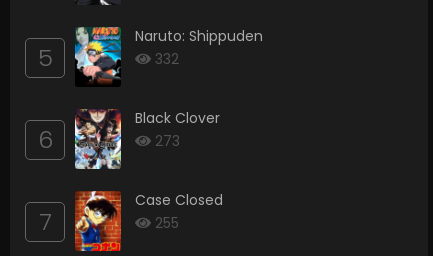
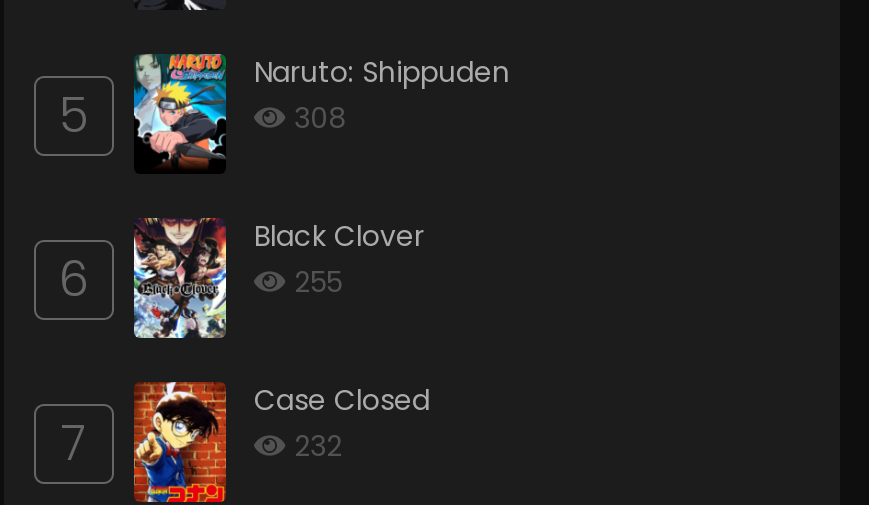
- 332
+ 308

- 273
+ 255

- 255
+ 232
